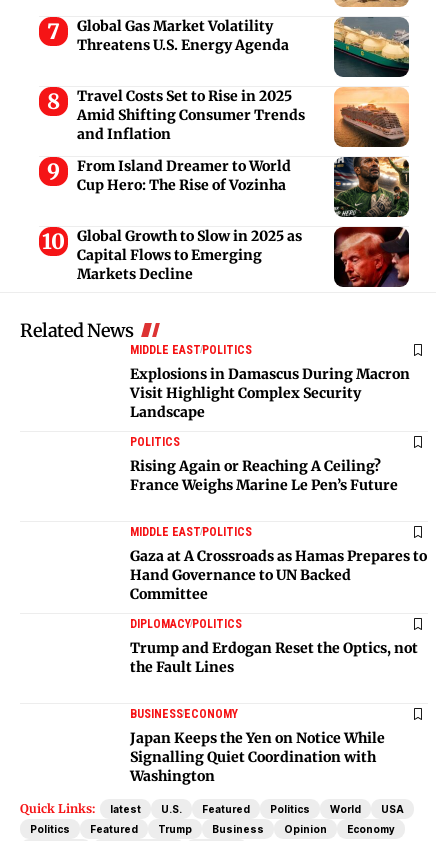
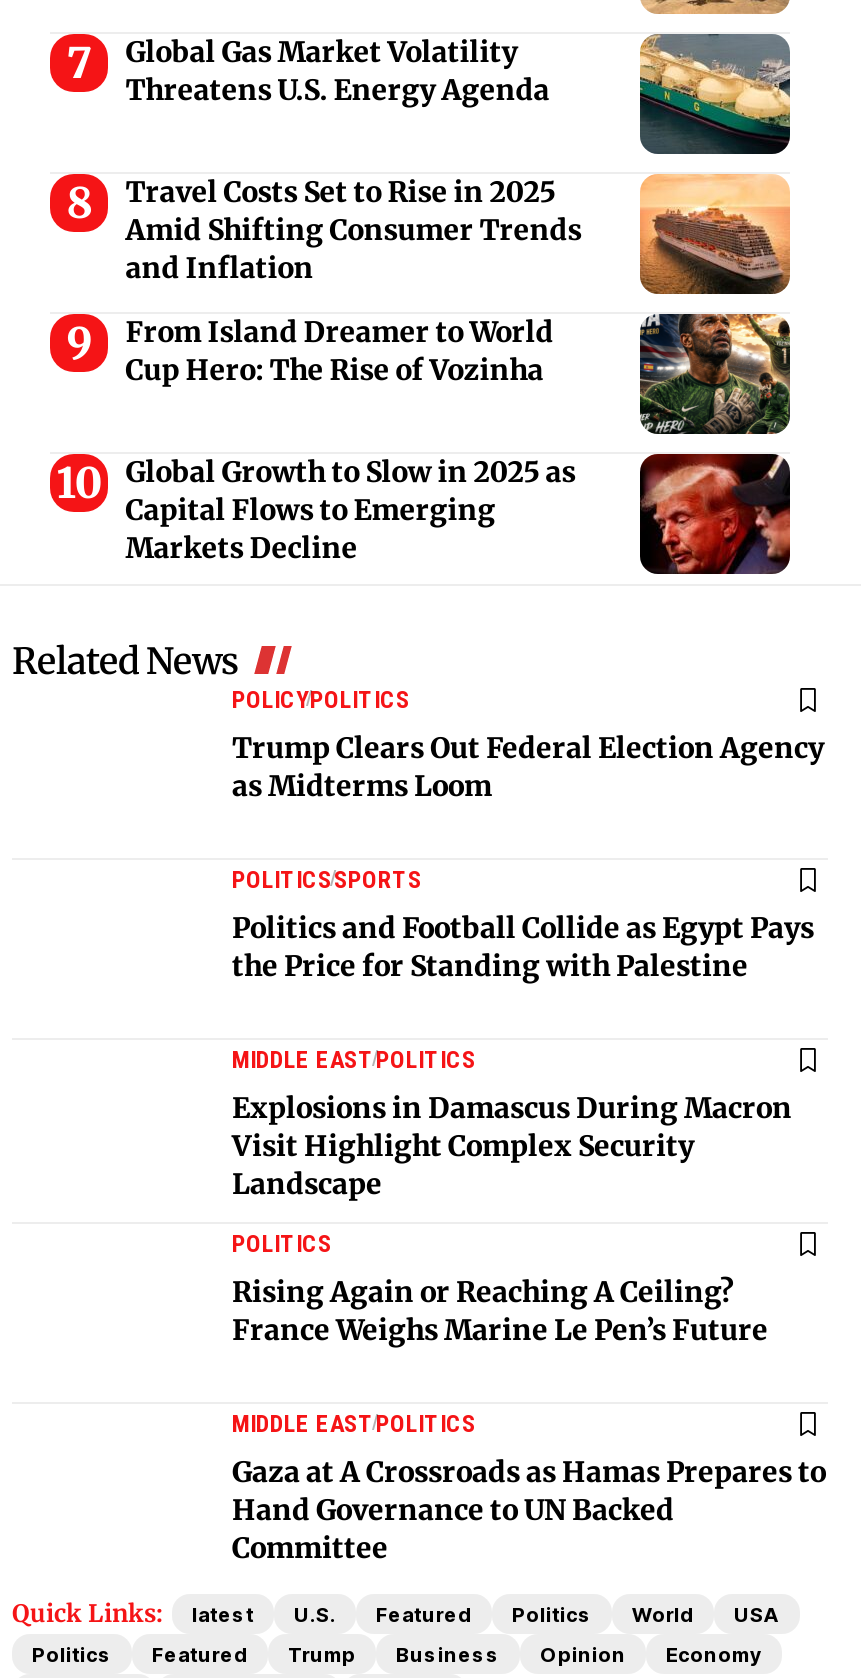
+ POLICYPOLITICS
+ Trump Clears Out Federal Election Agency
+ as Midterms Loom
+ POLITICSSPORTS
+ Politics and Football Collide as Egypt Pays
+ the Price for Standing with Palestine

moved down: MIDDLE EASTPOLITICS | Explosions in Damascus During Macron | Visit Highlight Complex Security | ... | Hand Governance to UN Backed | Committee

- DIPLOMACYPOLITICS
- Trump and Erdogan Reset the Optics, not
- the Fault Lines
- BUSINESSECONOMY
- Japan Keeps the Yen on Notice While
- Signalling Quiet Coordination with
- Washington
